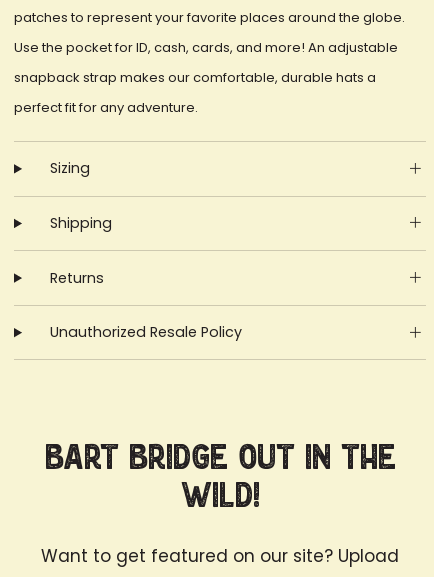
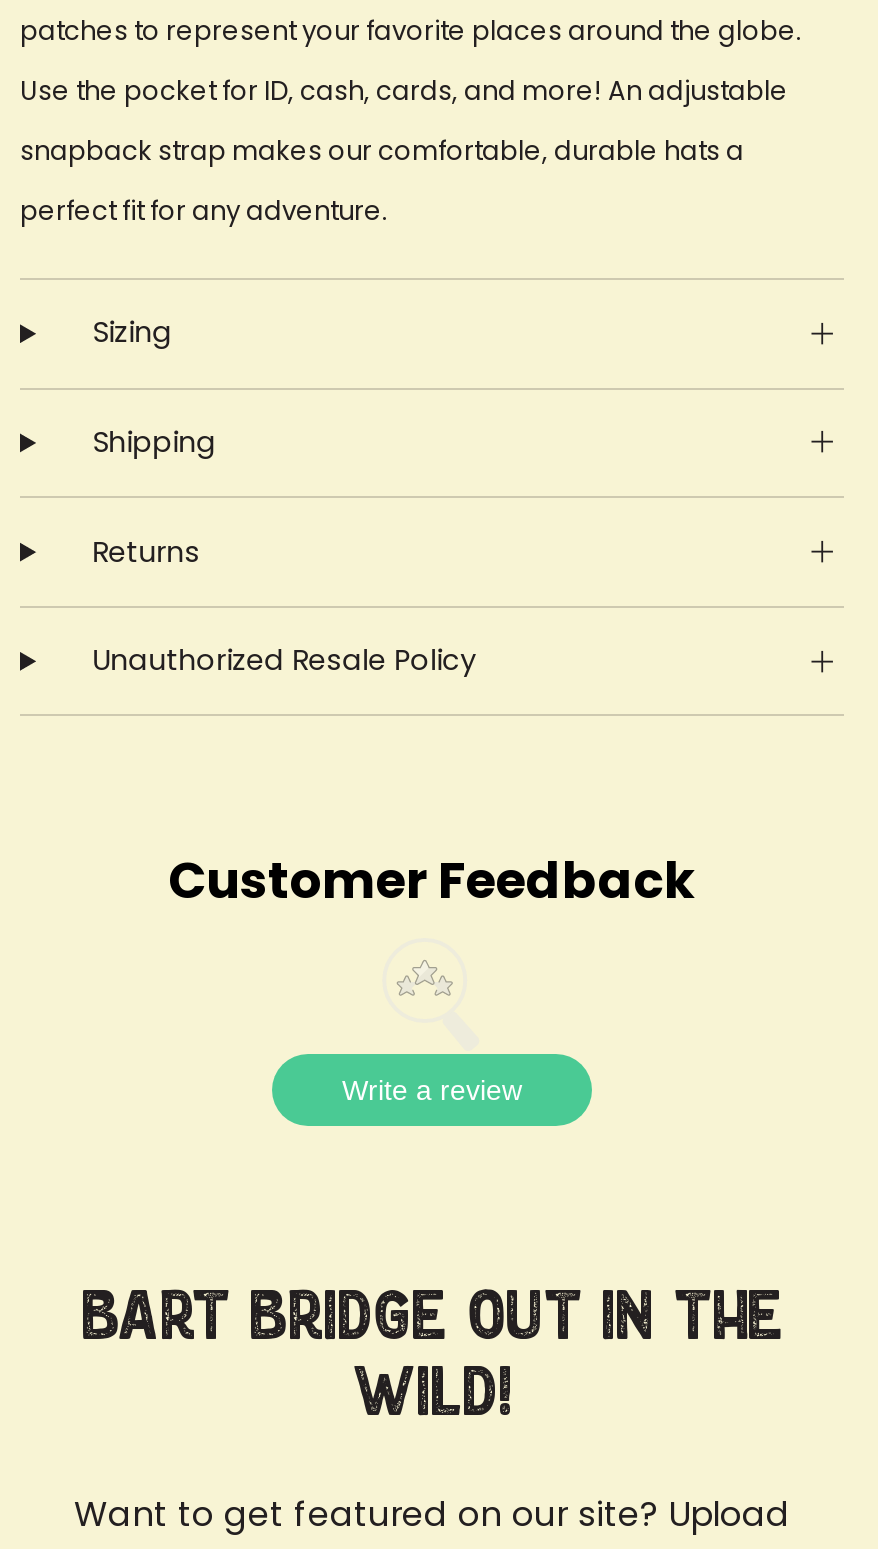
+ Customer Feedback
+ Write a review
